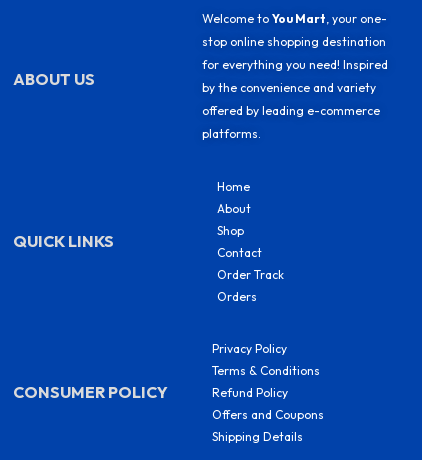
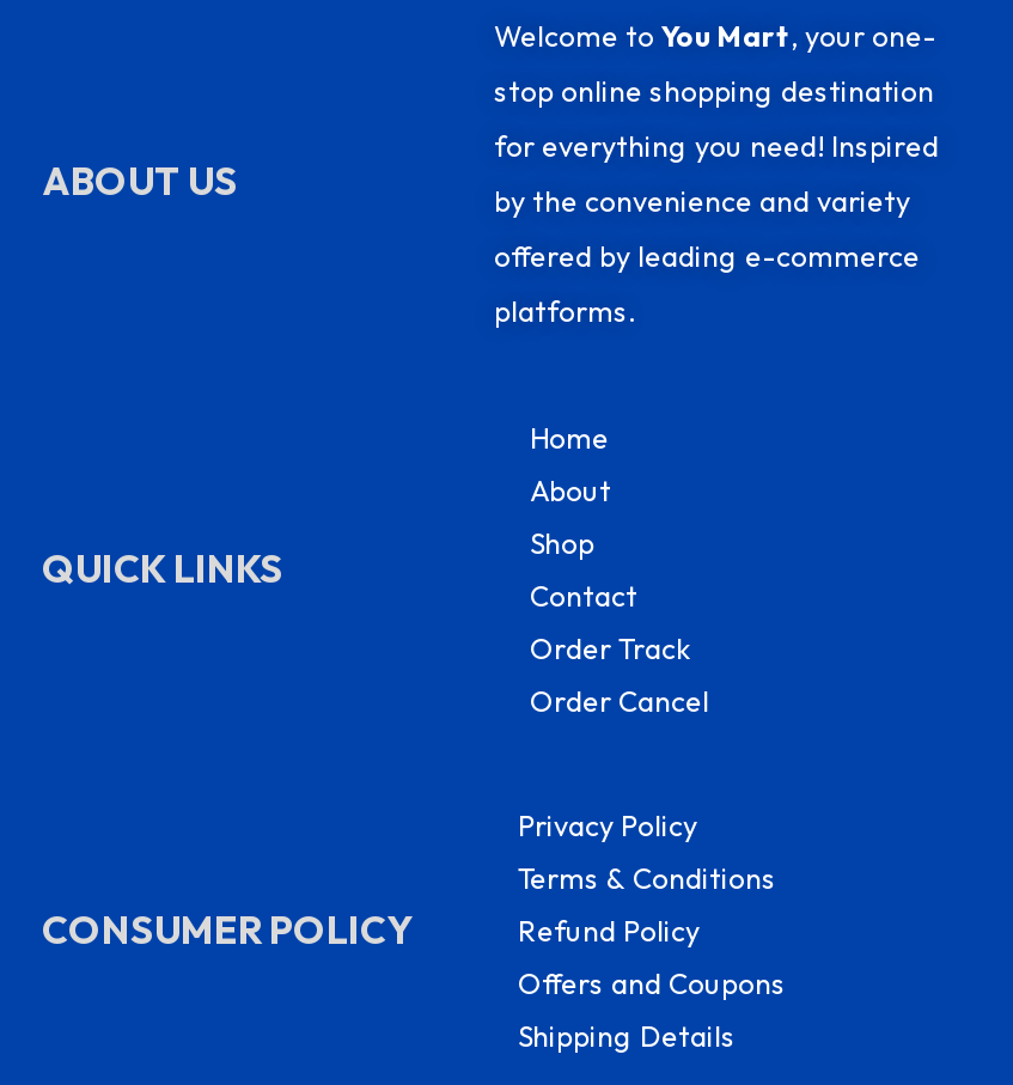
- Orders
+ Order Cancel
